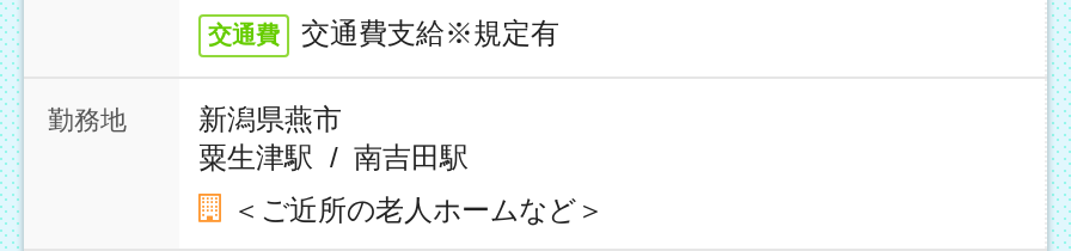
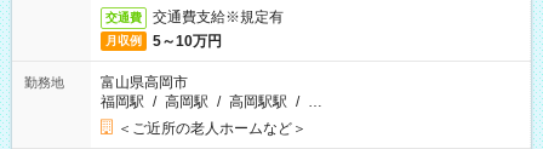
+ 月収例
+ 5～10万円

- 新潟県燕市
- 粟生津駅 / 南吉田駅
+ 富山県高岡市
+ 福岡駅 / 高岡駅 / 高岡駅駅 / …
